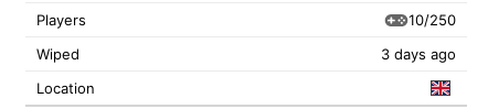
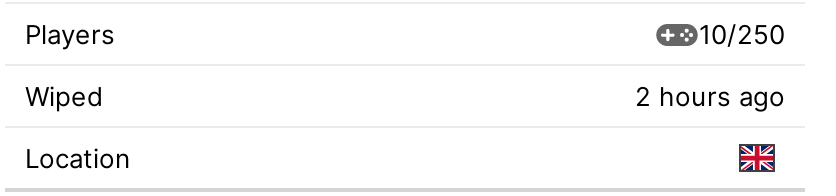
- 3 days ago
+ 2 hours ago
